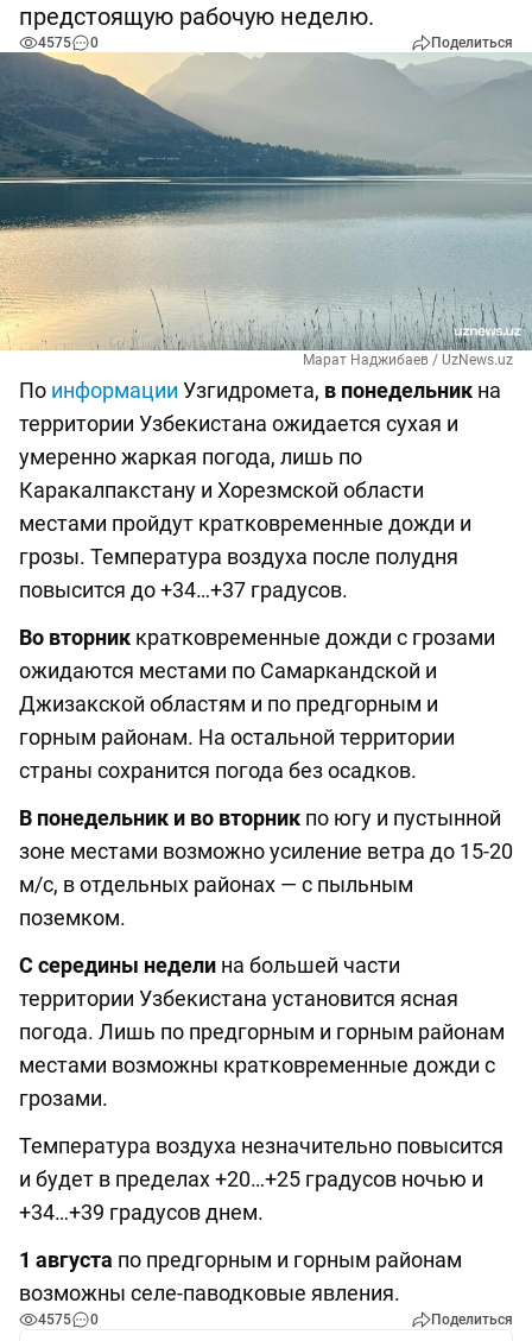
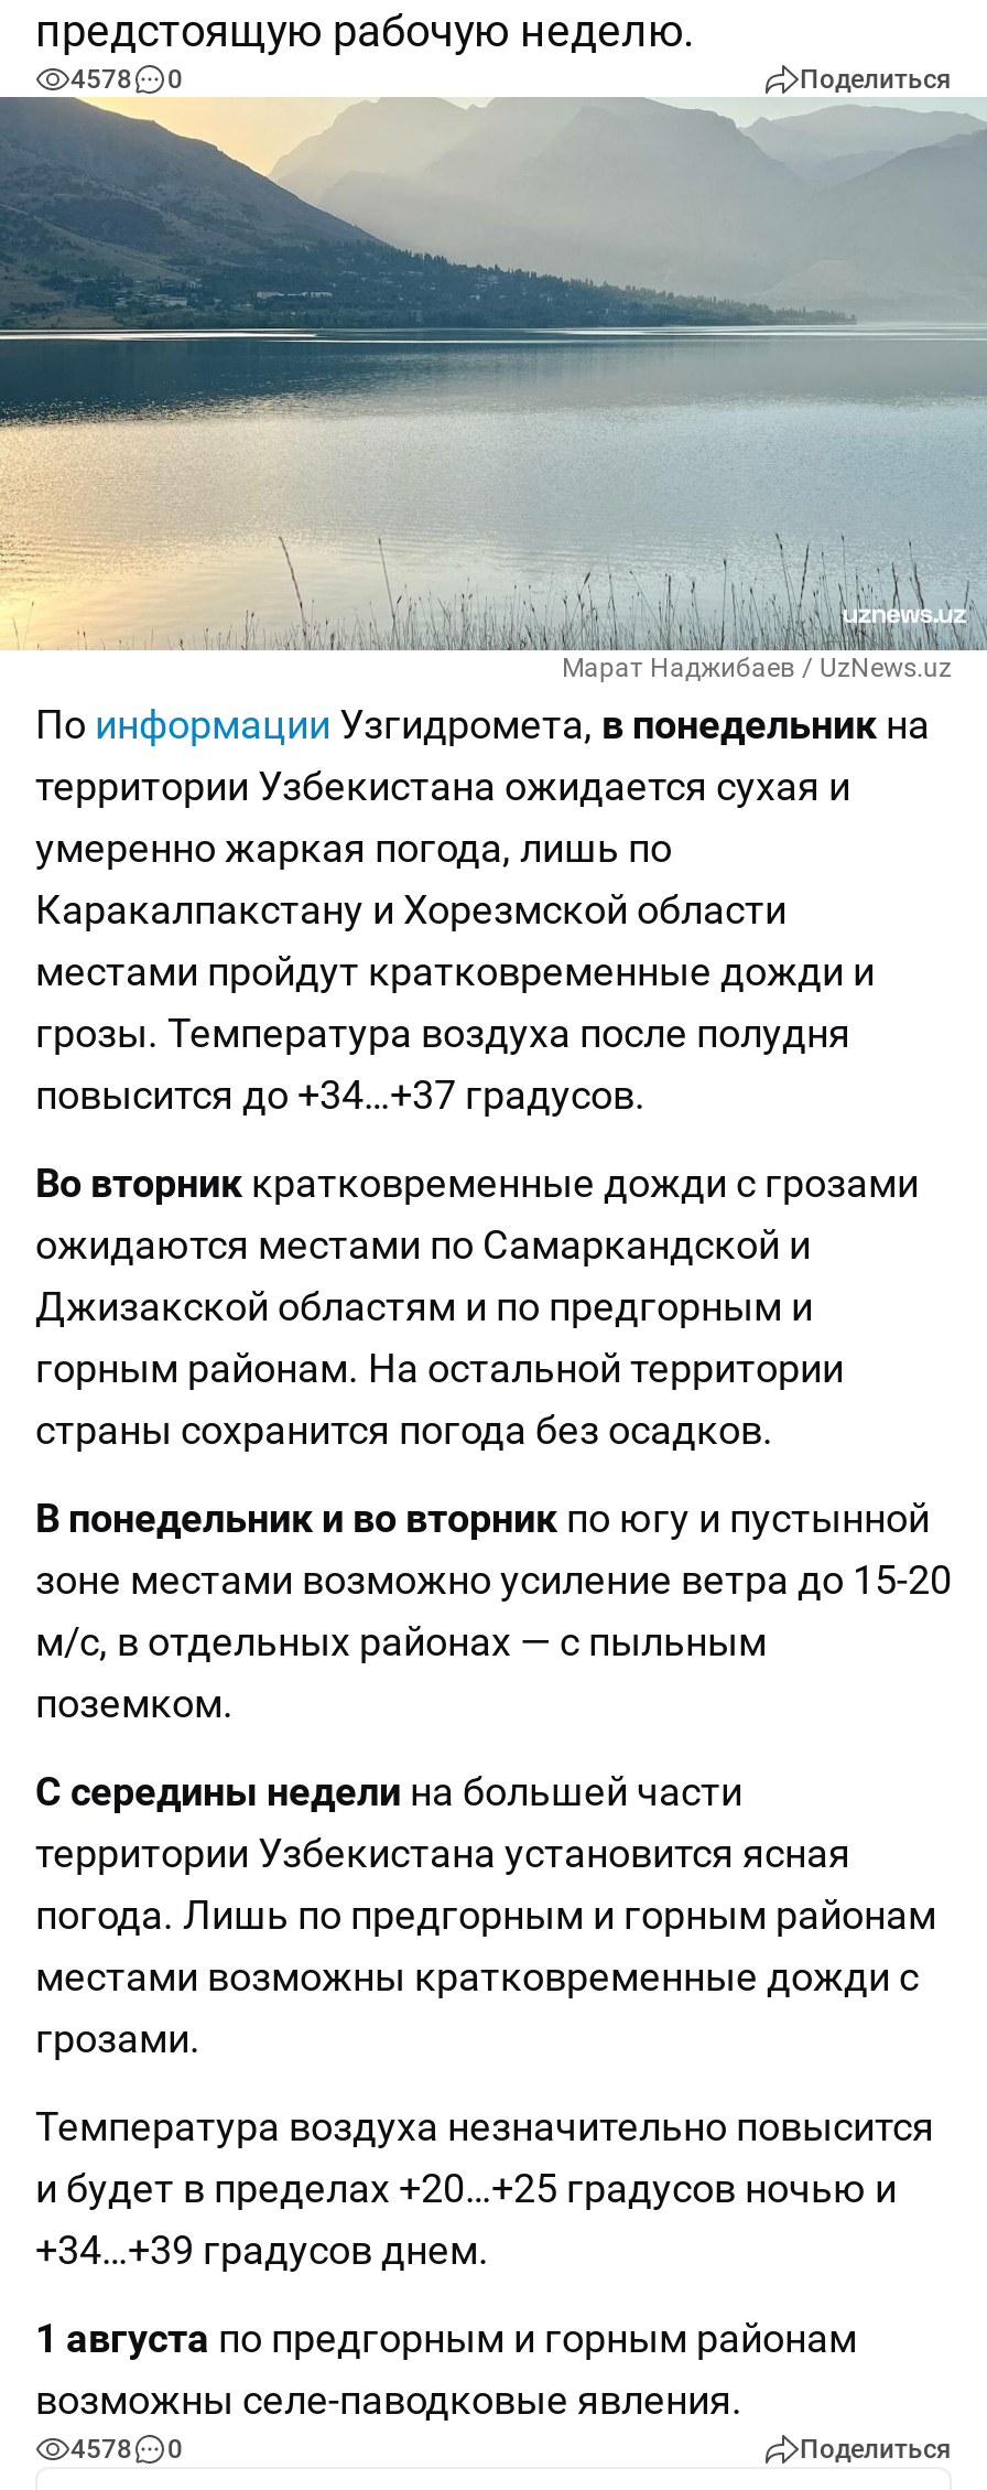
- 4575 0
+ 4578 0

- 4575 0
+ 4578 0
